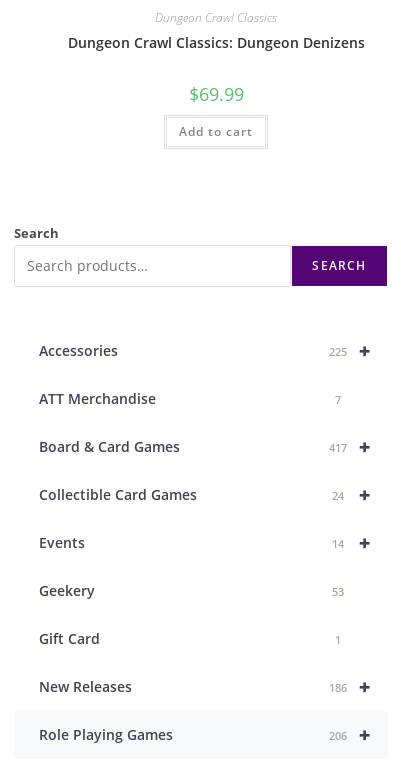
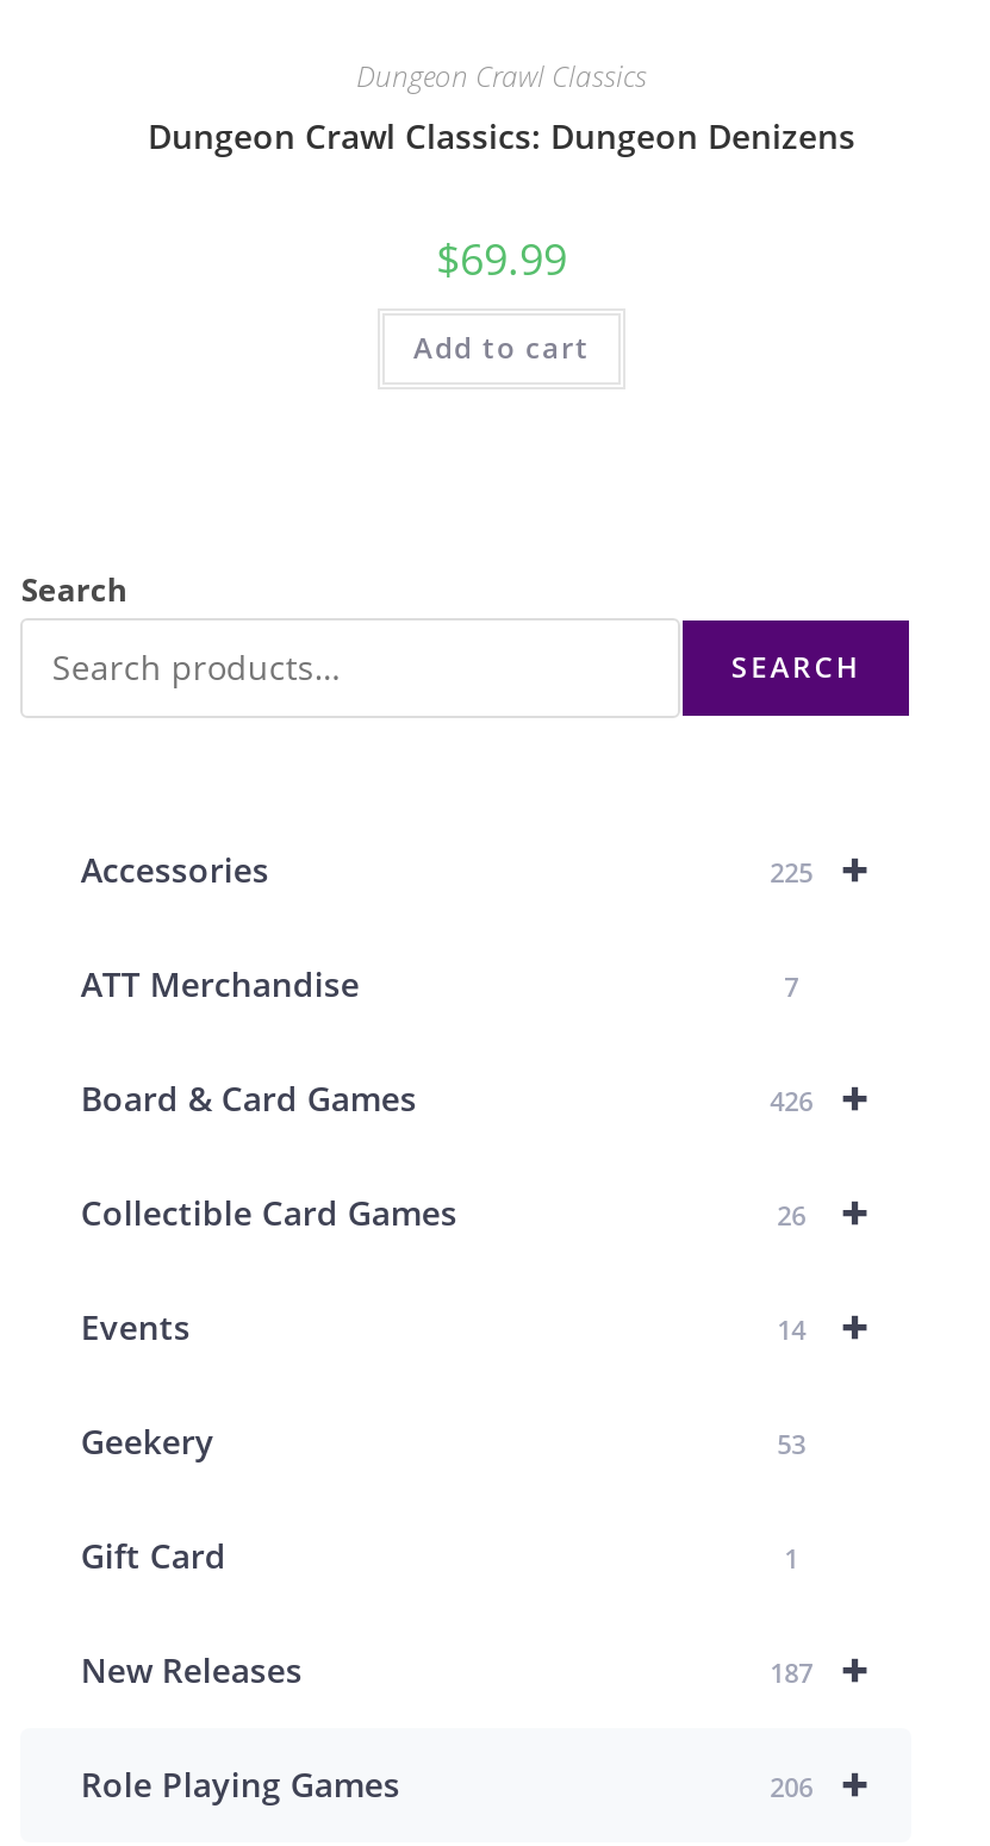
- 417
+ 426

- 24
+ 26

- 186
+ 187
